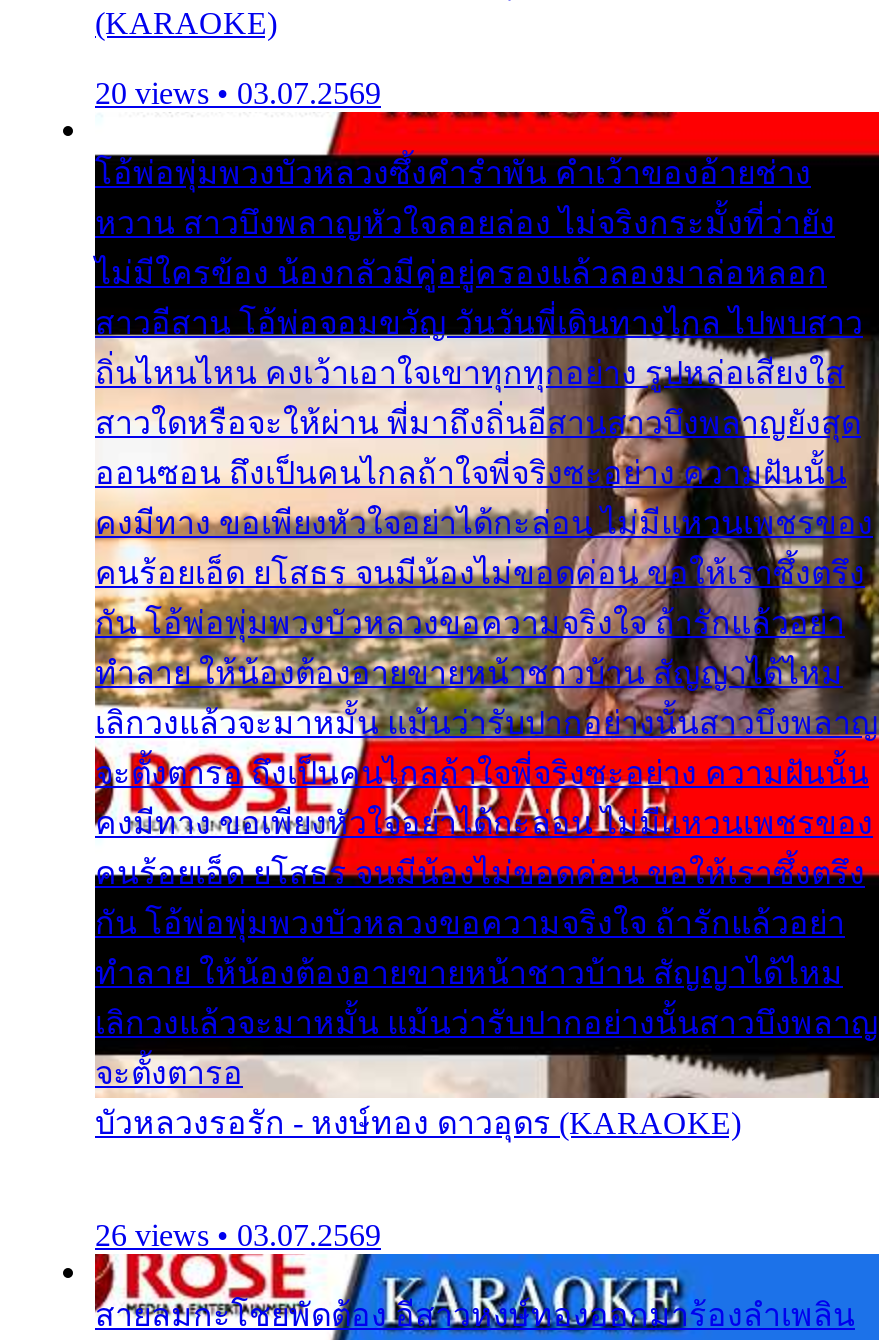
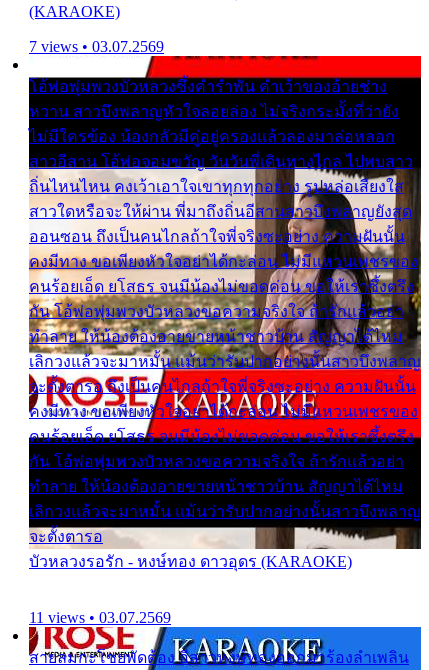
- 20 views • 03.07.2569
+ 7 views • 03.07.2569

- 26 views • 03.07.2569
+ 11 views • 03.07.2569
